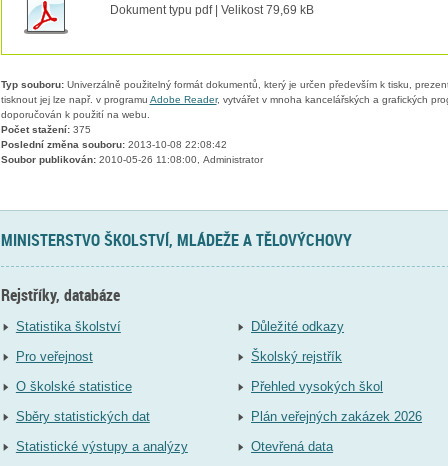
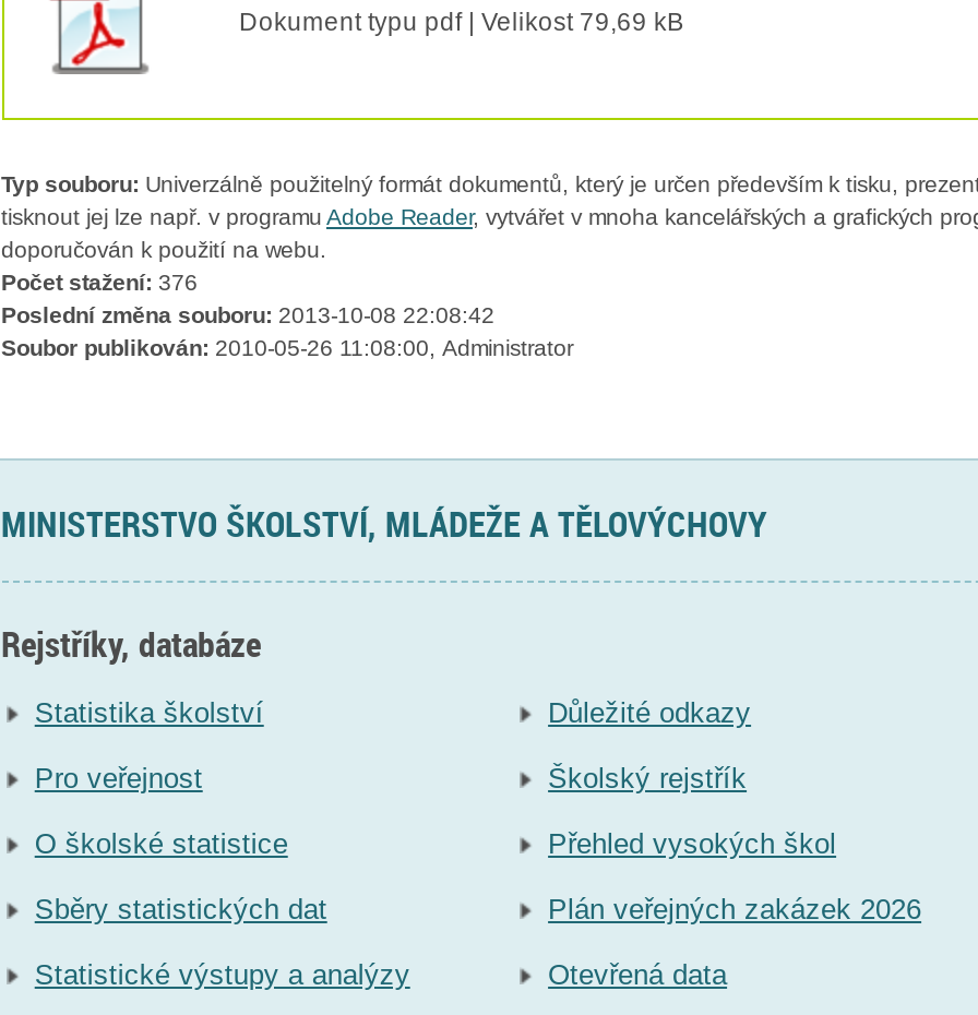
- Počet stažení: 375
+ Počet stažení: 376
